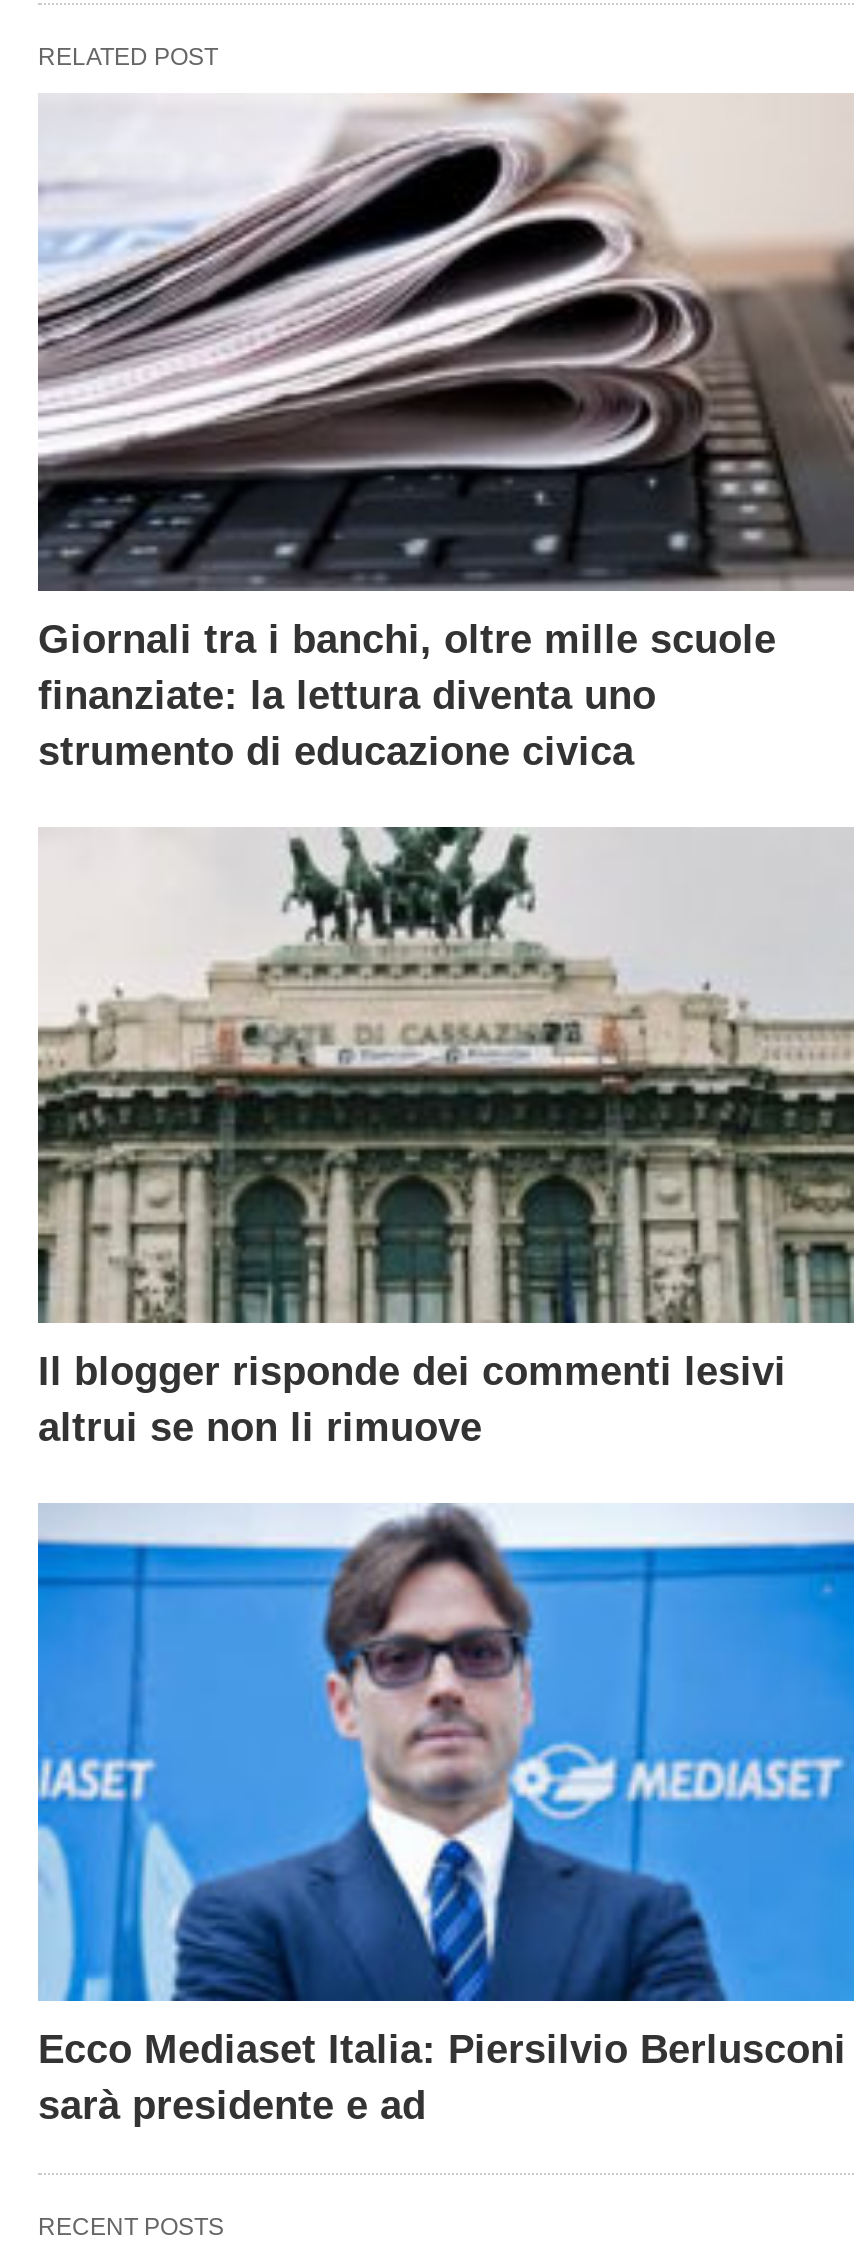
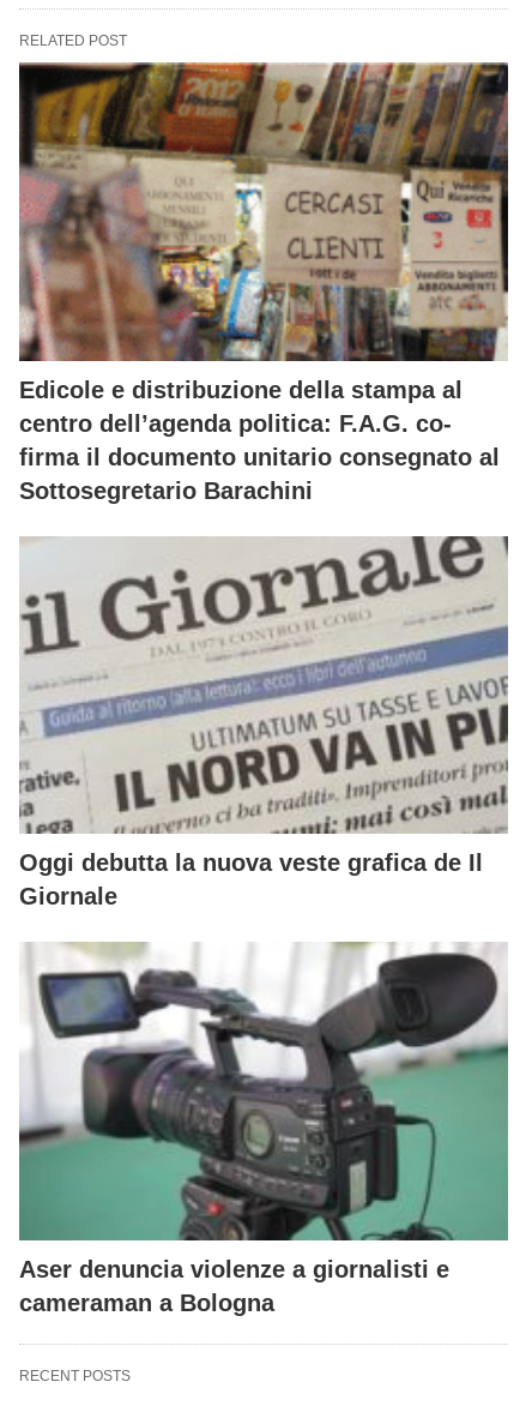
- [image]
- Giornali tra i banchi, oltre mille scuole
- finanziate: la lettura diventa uno
- strumento di educazione civica
+ [image]
+ Edicole e distribuzione della stampa al
+ centro dell’agenda politica: F.A.G. co-
+ firma il documento unitario consegnato al
+ Sottosegretario Barachini

- [image]
- Il blogger risponde dei commenti lesivi
- altrui se non li rimuove
+ [image]
+ Oggi debutta la nuova veste grafica de Il
+ Giornale

- [image]
- Ecco Mediaset Italia: Piersilvio Berlusconi
- sarà presidente e ad
+ [image]
+ Aser denuncia violenze a giornalisti e
+ cameraman a Bologna
